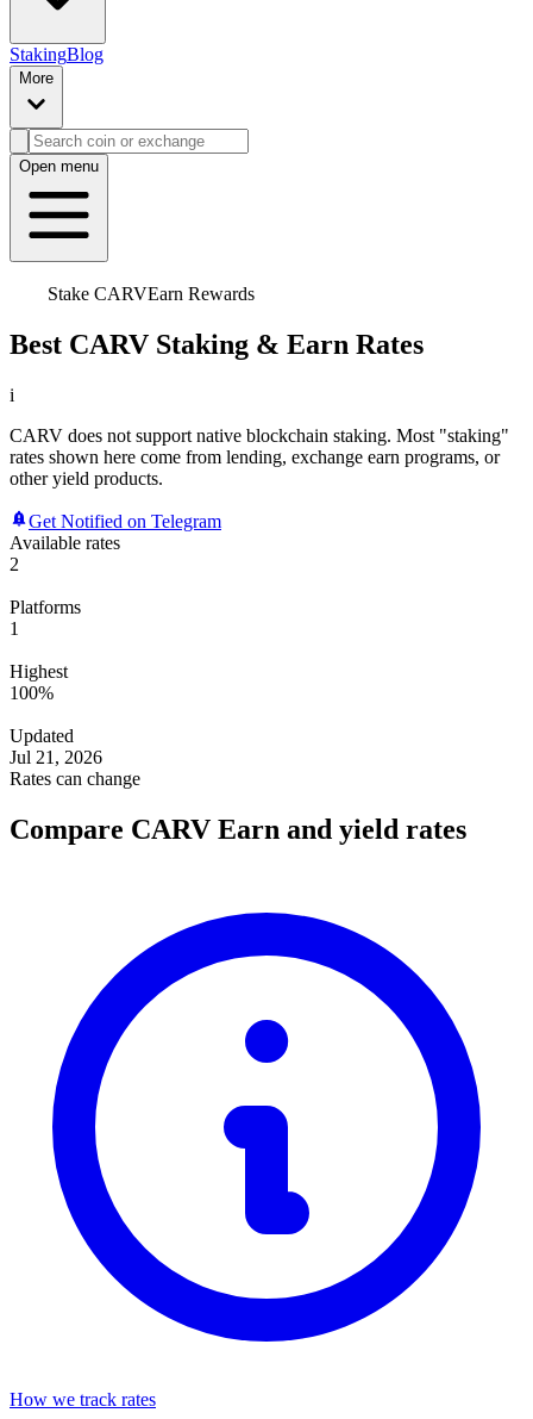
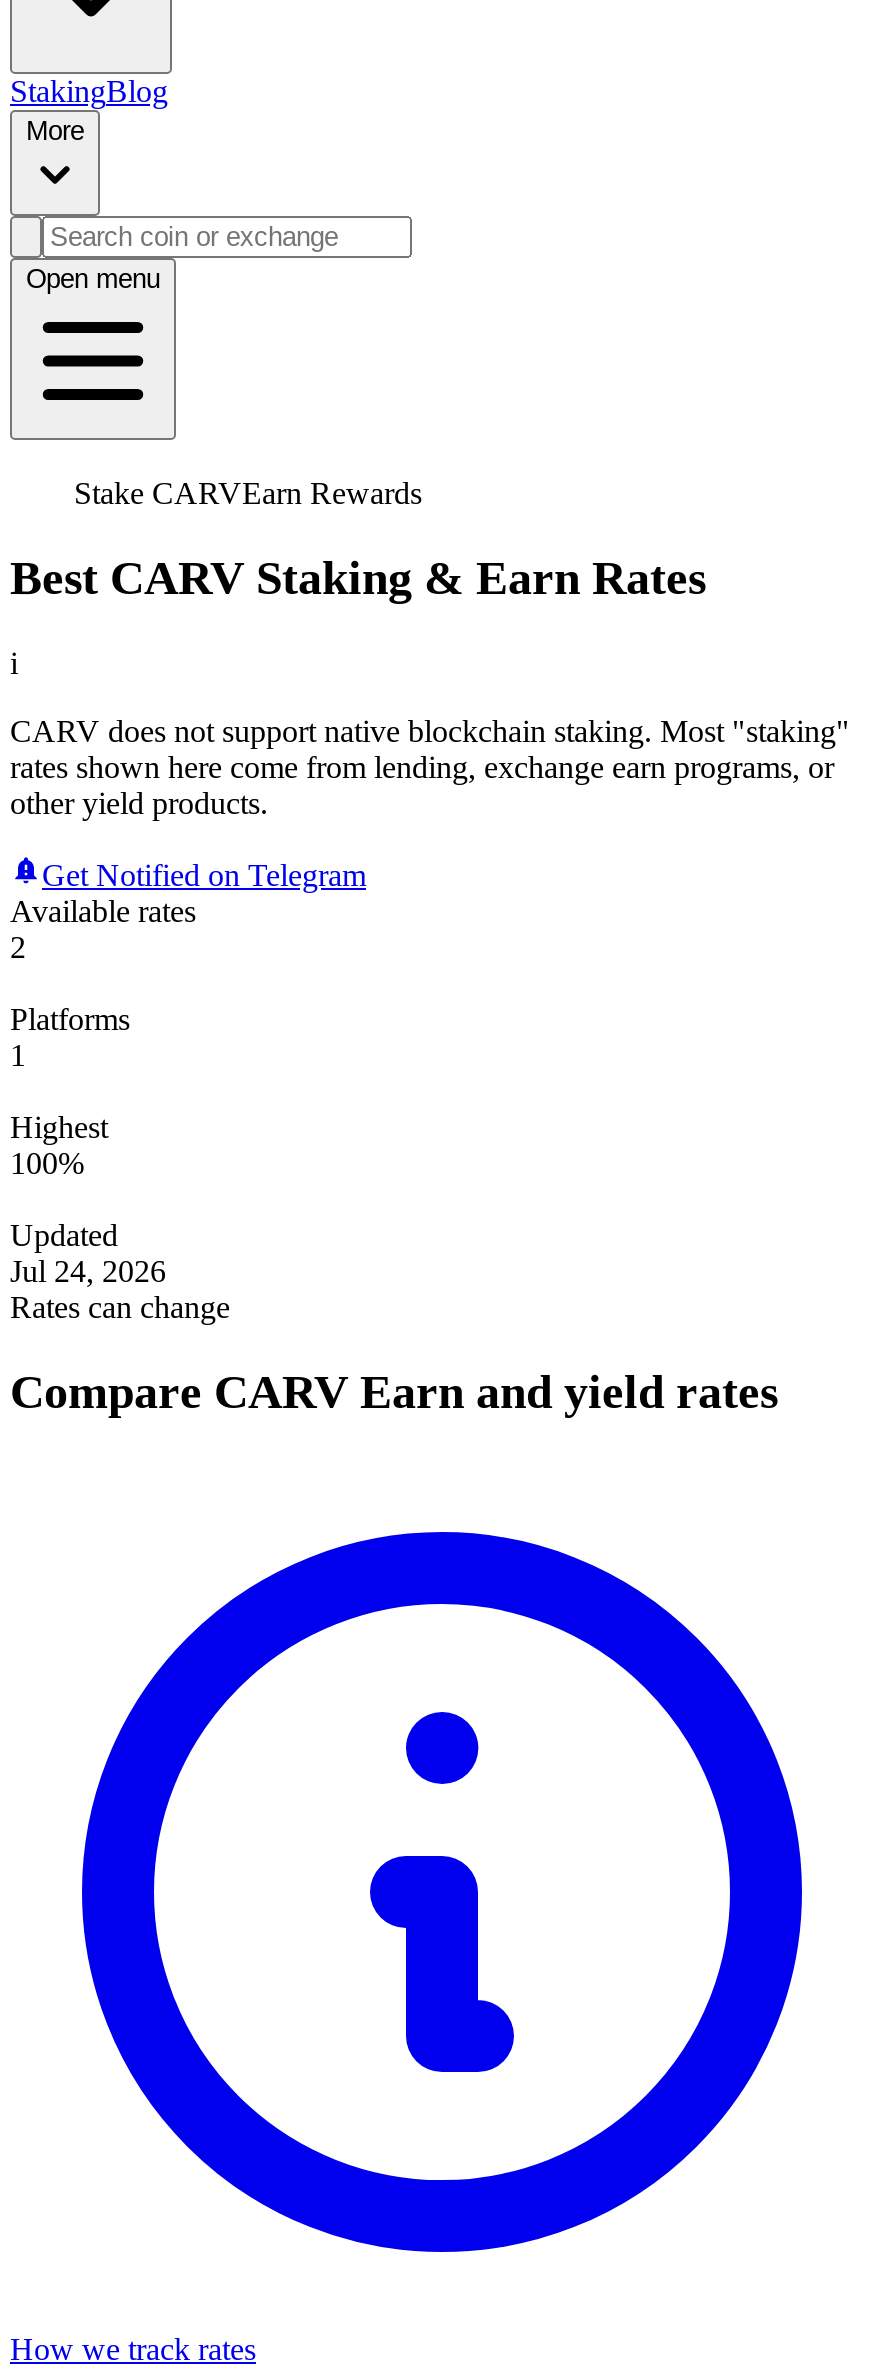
- Jul 21, 2026
+ Jul 24, 2026
